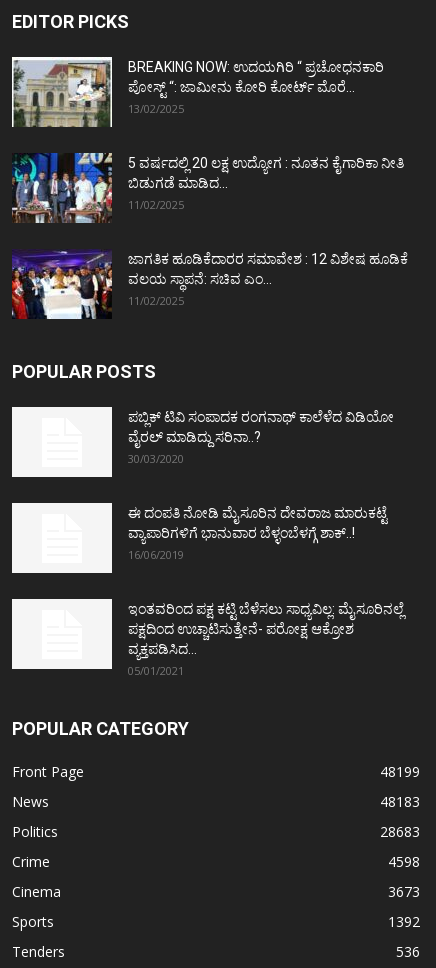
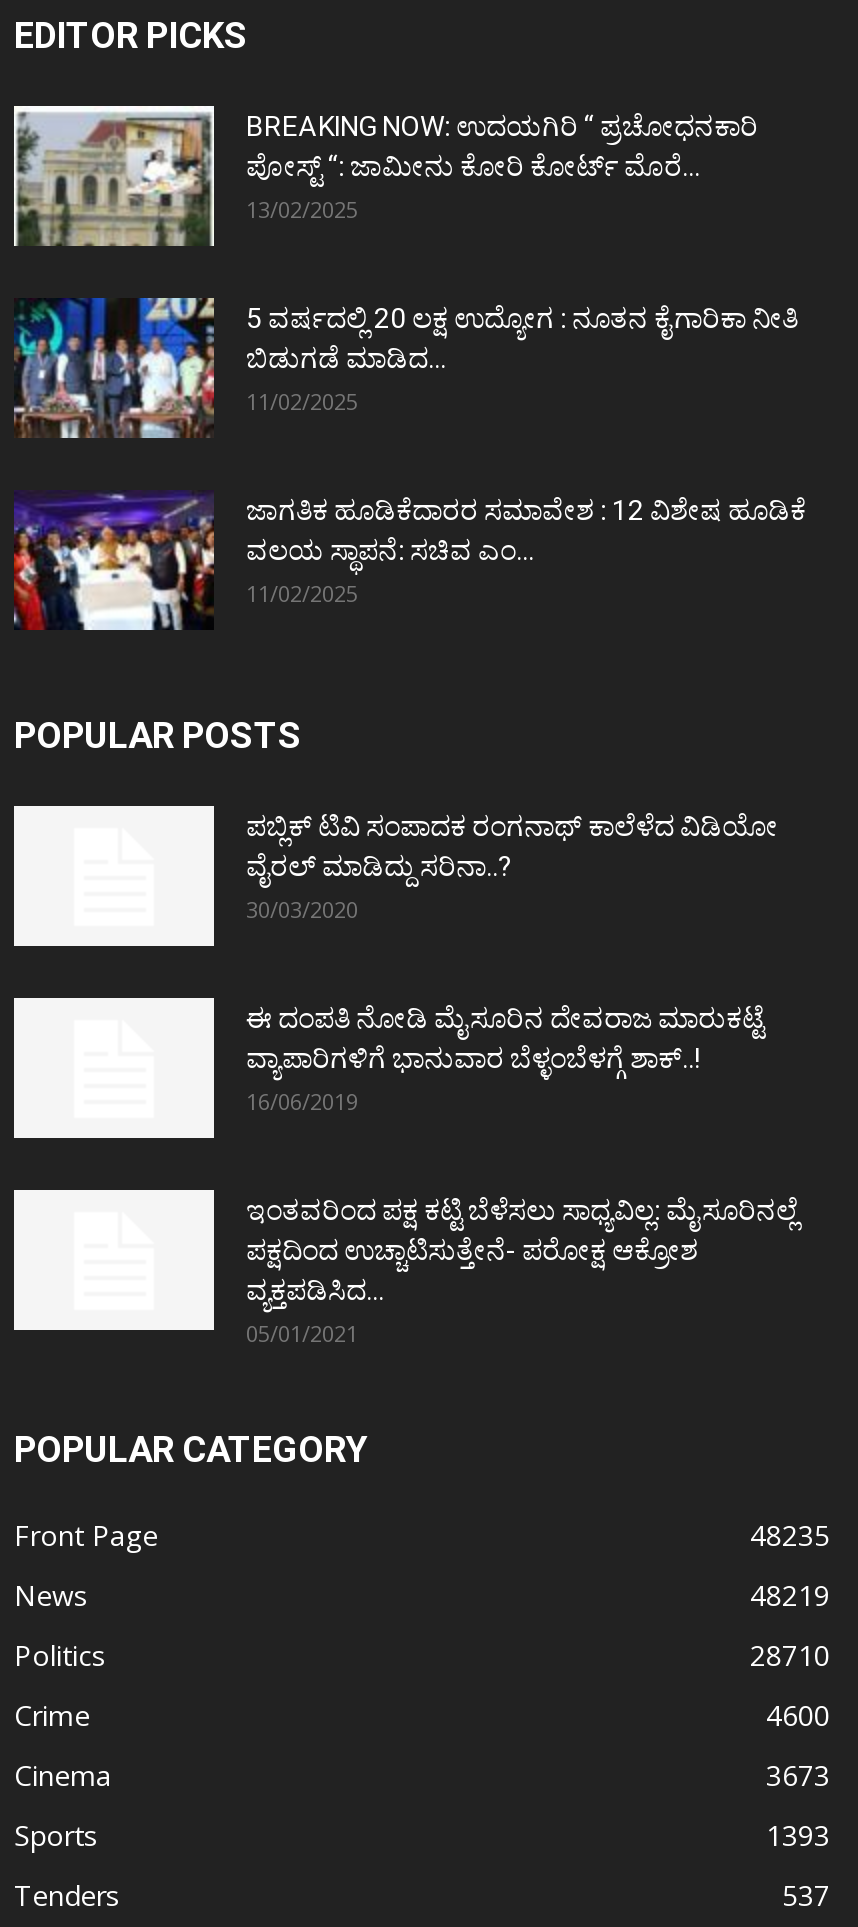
- 48199
+ 48235

- 48183
+ 48219

- 28683
+ 28710

- 4598
+ 4600

- 1392
+ 1393

- 536
+ 537
